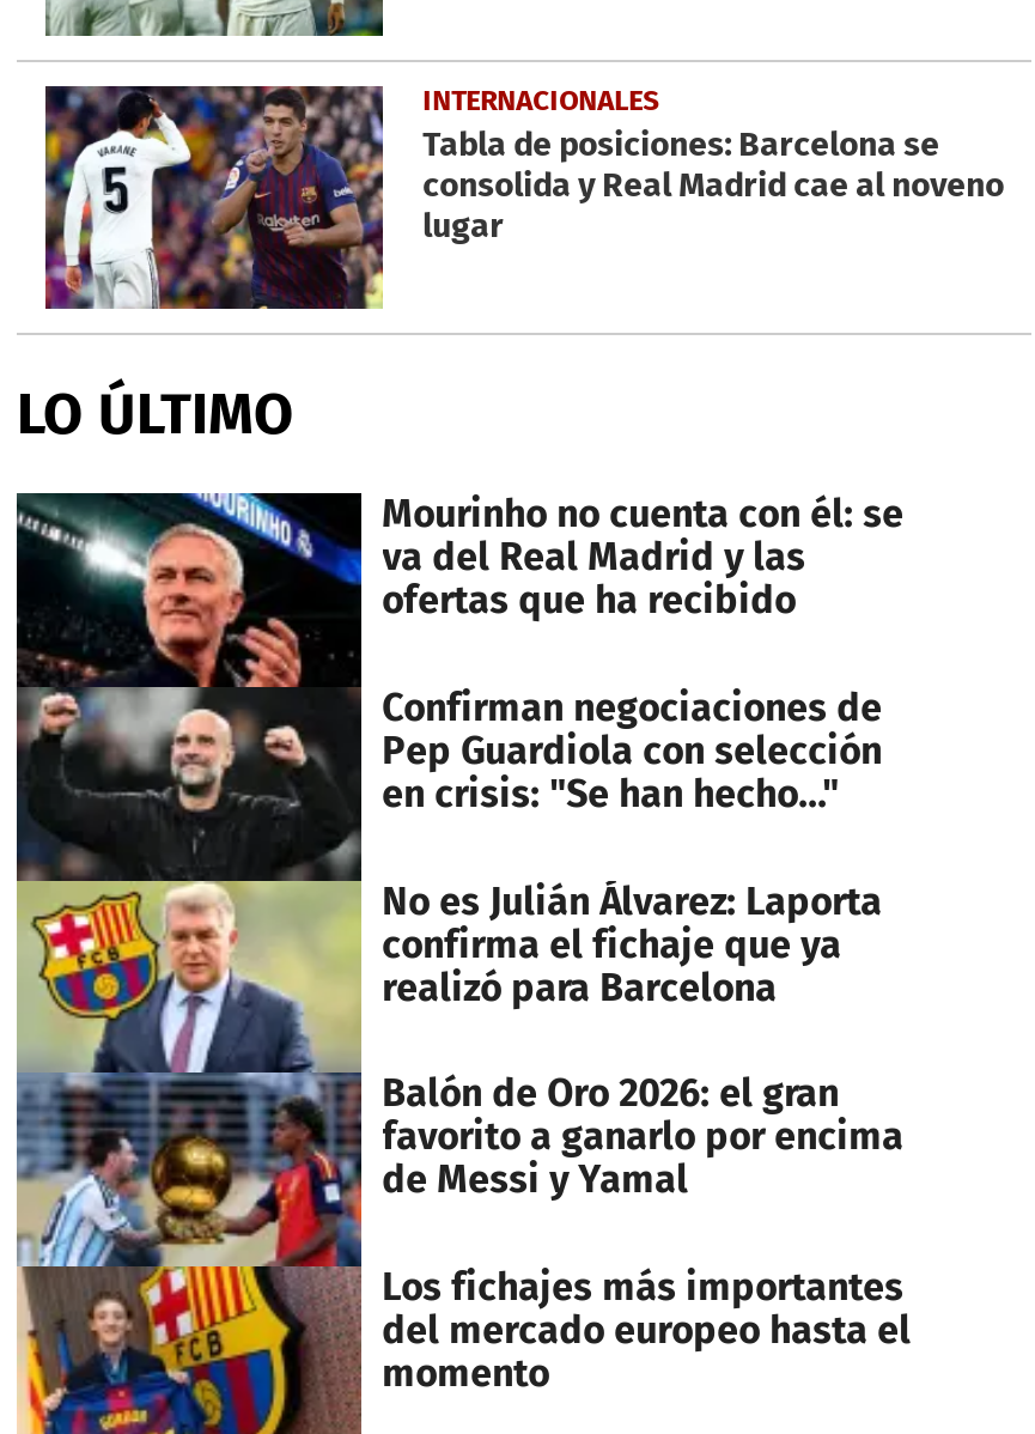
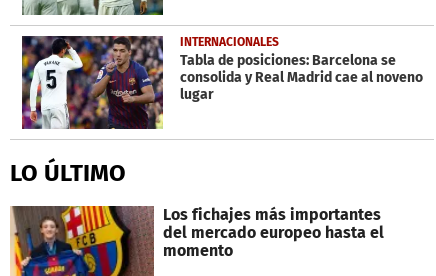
- [image]
- Mourinho no cuenta con él: se
- va del Real Madrid y las
- ofertas que ha recibido
- Confirman negociaciones de
- Pep Guardiola con selección
- en crisis: "Se han hecho..."
- No es Julián Álvarez: Laporta
- confirma el fichaje que ya
- realizó para Barcelona
- Balón de Oro 2026: el gran
- favorito a ganarlo por encima
- de Messi y Yamal
